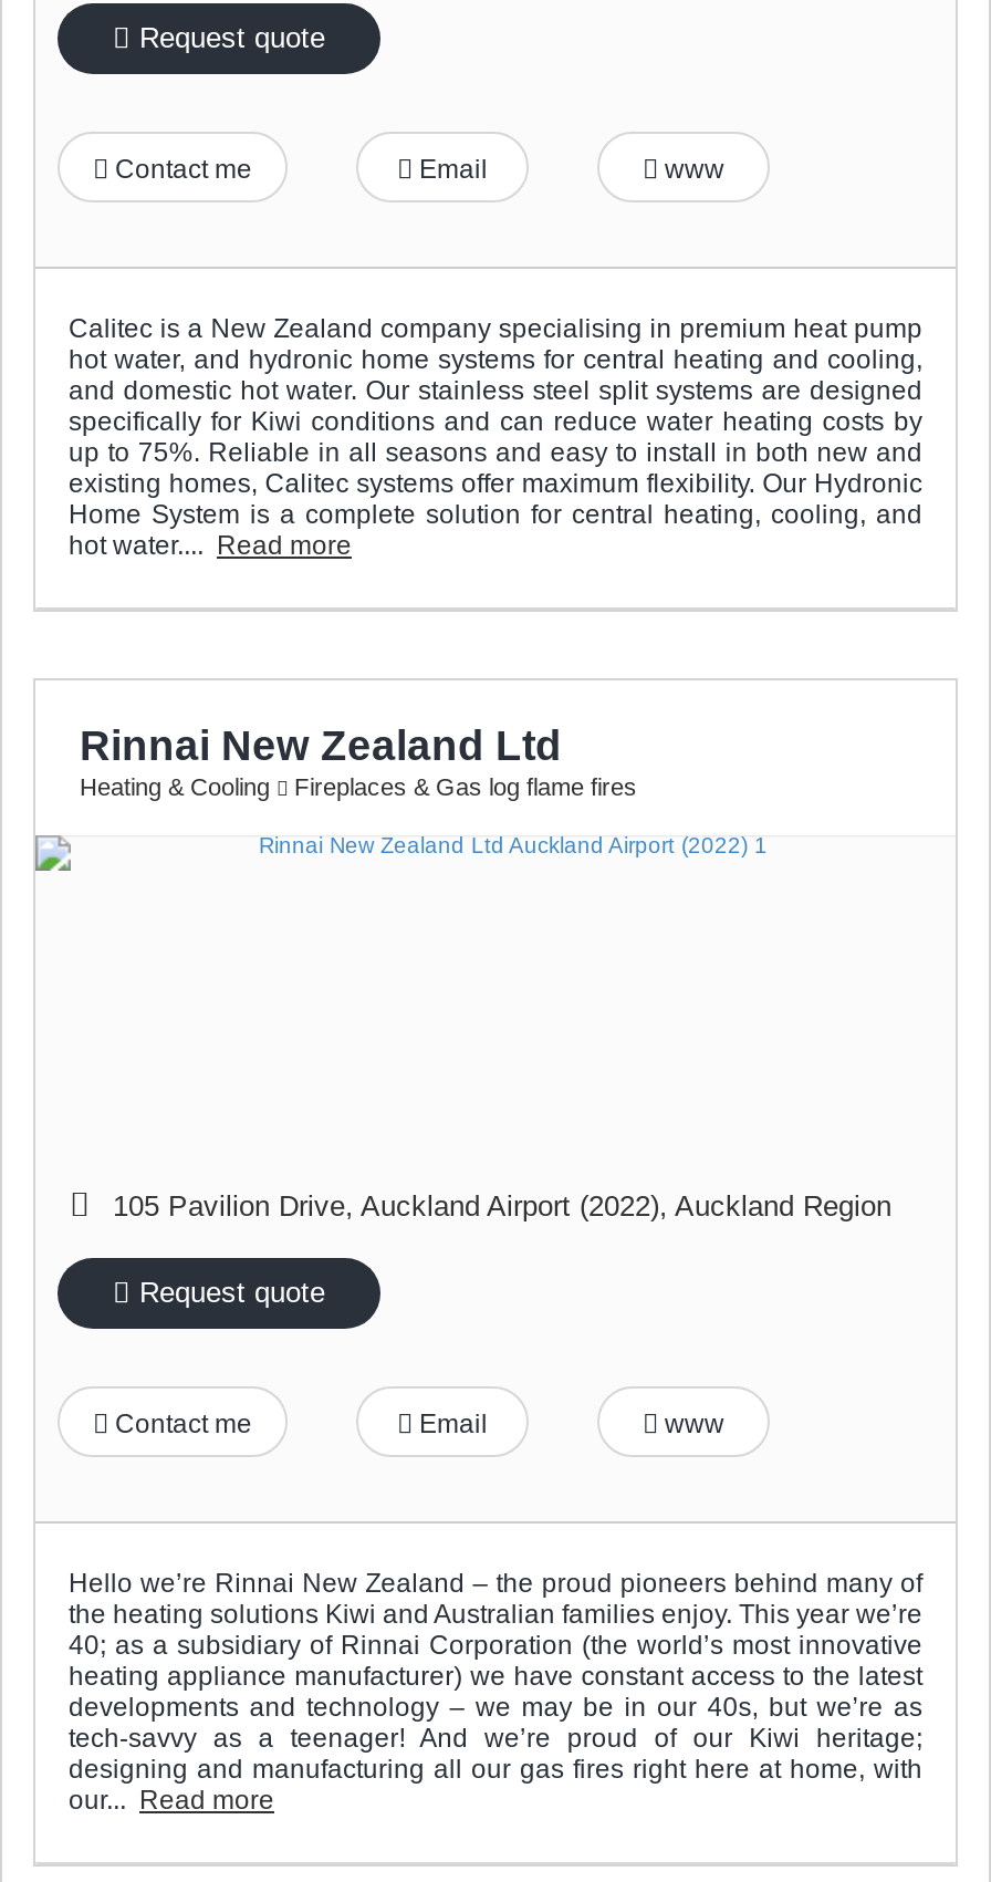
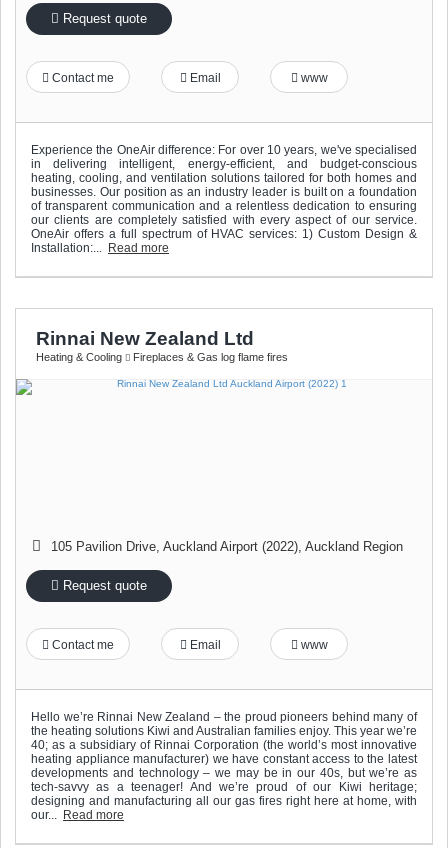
- Calitec is a New Zealand company specialising in premium heat pump
- hot water, and hydronic home systems for central heating and cooling,
- and domestic hot water. Our stainless steel split systems are designed
- specifically for Kiwi conditions and can reduce water heating costs by
- up to 75%. Reliable in all seasons and easy to install in both new and
- existing homes, Calitec systems offer maximum flexibility. Our Hydronic
- Home System is a complete solution for central heating, cooling, and
- hot water.... Read more
+ Experience the OneAir difference: For over 10 years, we've specialised
+ in delivering intelligent, energy-efficient, and budget-conscious
+ heating, cooling, and ventilation solutions tailored for both homes and
+ businesses. Our position as an industry leader is built on a foundation
+ of transparent communication and a relentless dedication to ensuring
+ our clients are completely satisfied with every aspect of our service.
+ OneAir offers a full spectrum of HVAC services: 1) Custom Design &
+ Installation:... Read more
